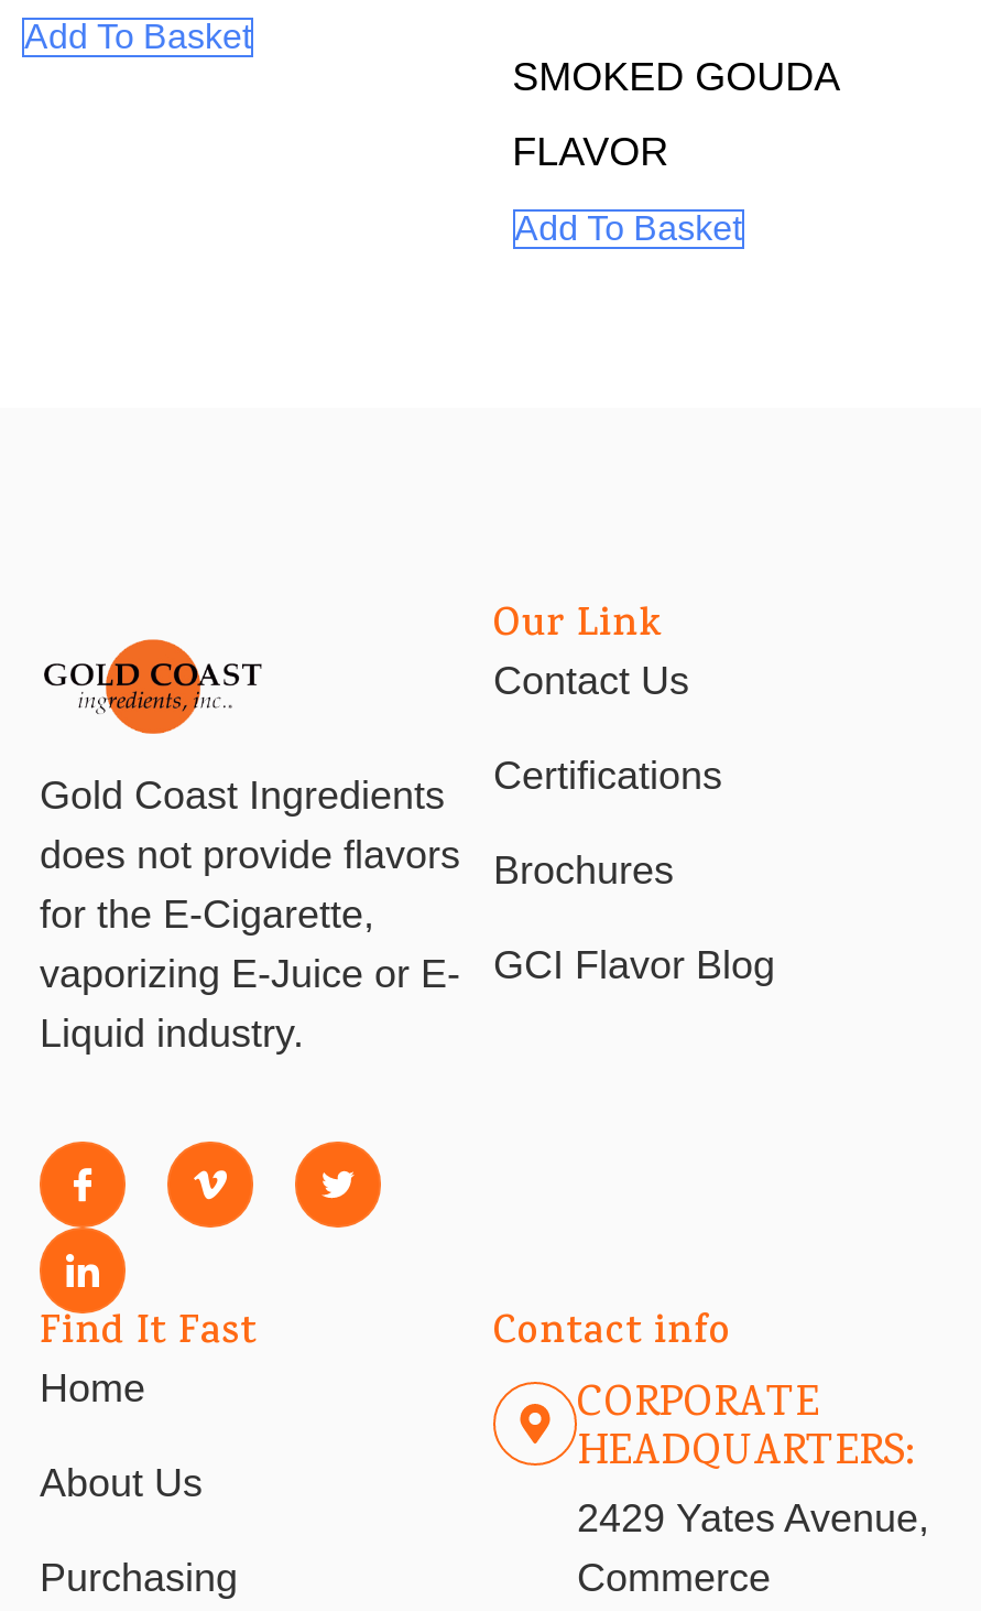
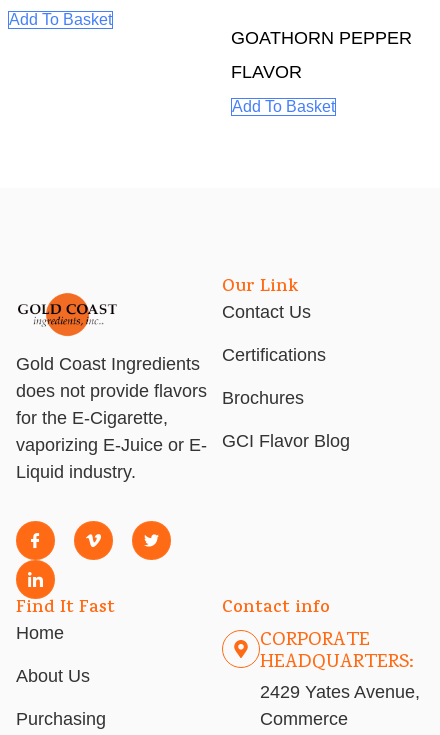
- SMOKED GOUDA
+ GOATHORN PEPPER
